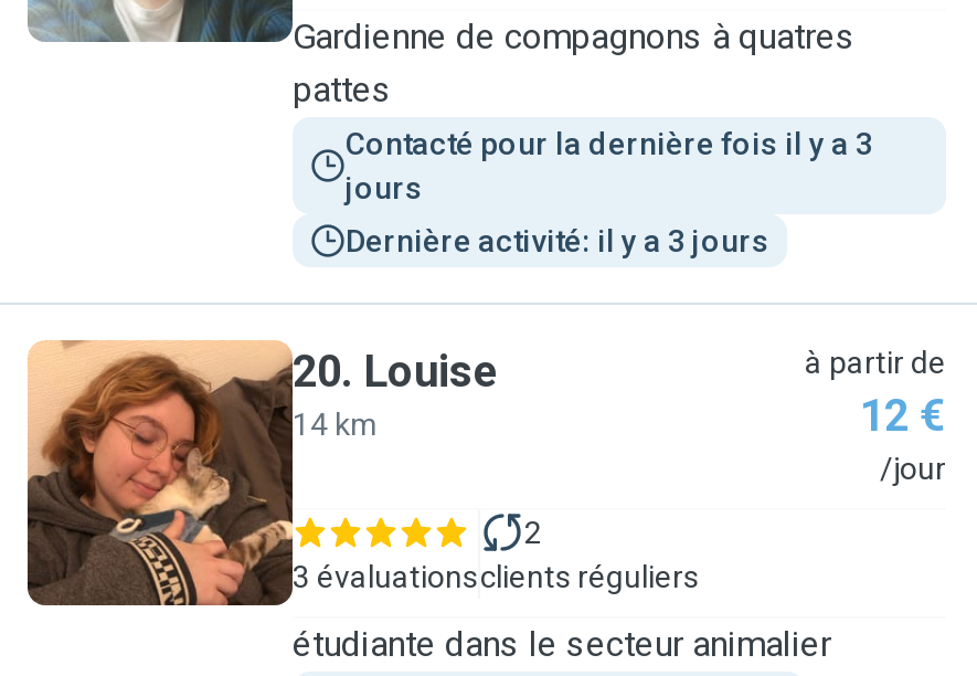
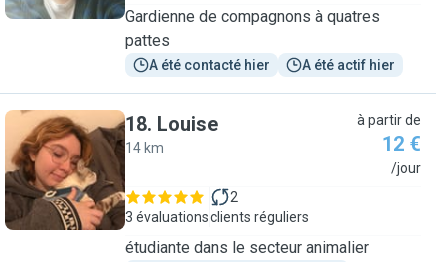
- Contacté pour la dernière fois il y a 3
- jours
- Dernière activité: il y a 3 jours
+ A été contacté hier
+ A été actif hier

- 20. Louise
+ 18. Louise
